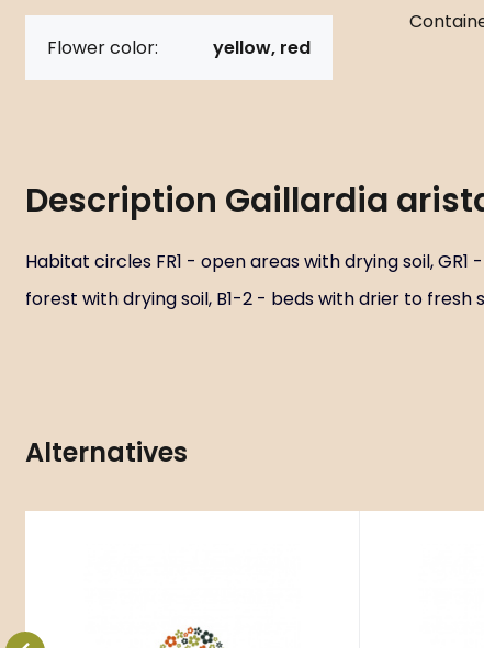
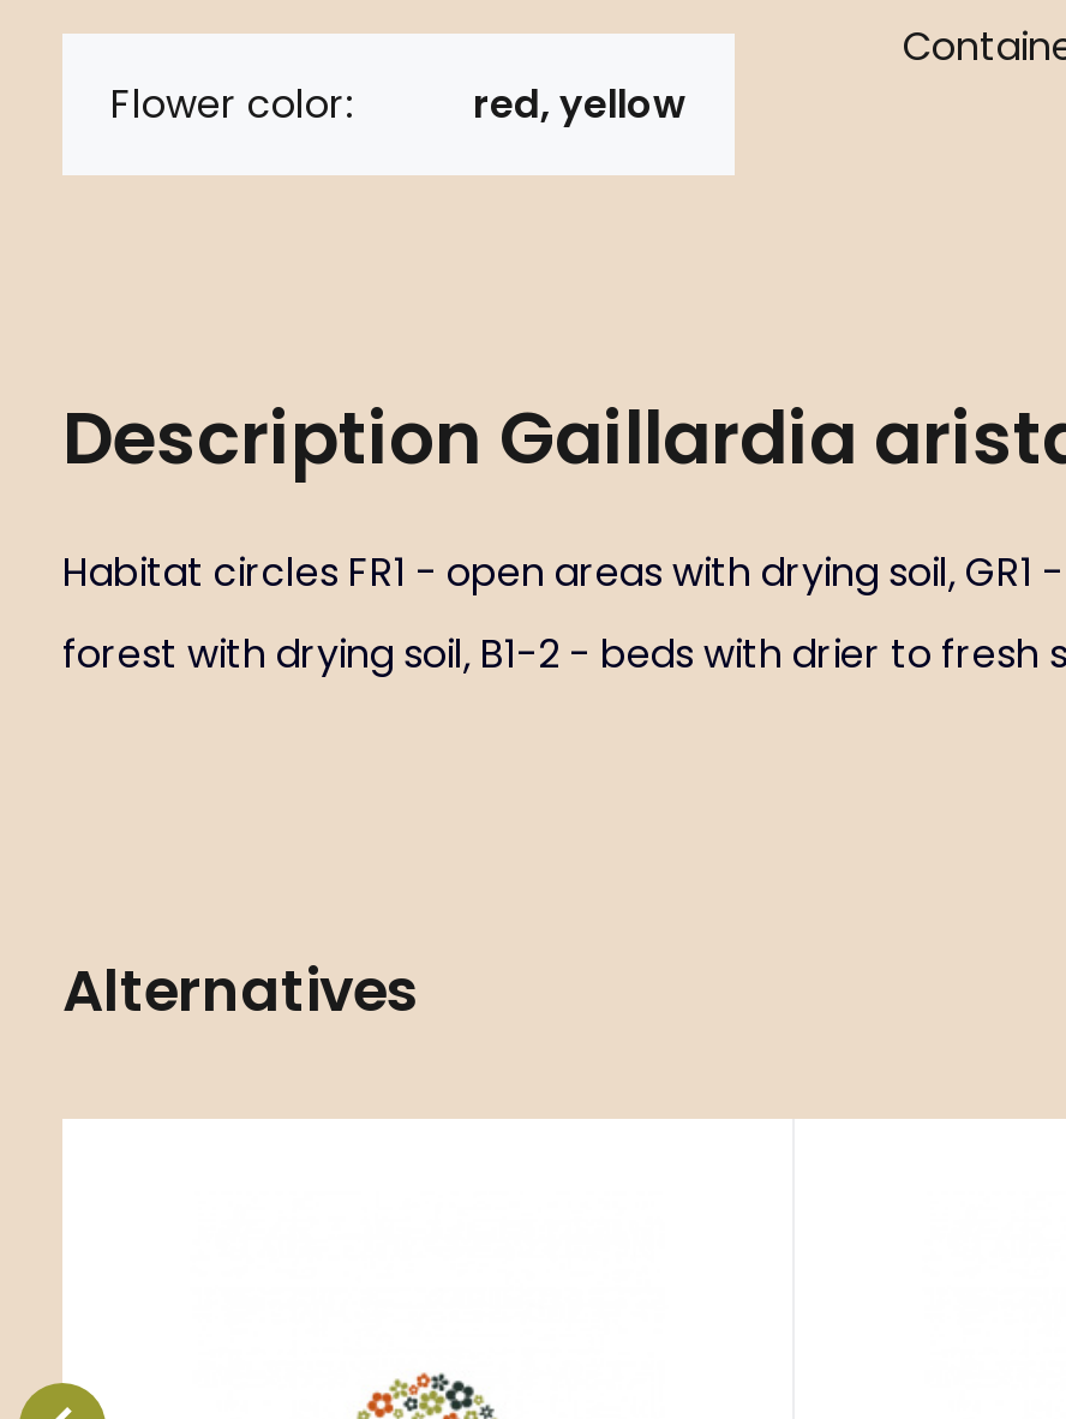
- yellow, red
+ red, yellow
